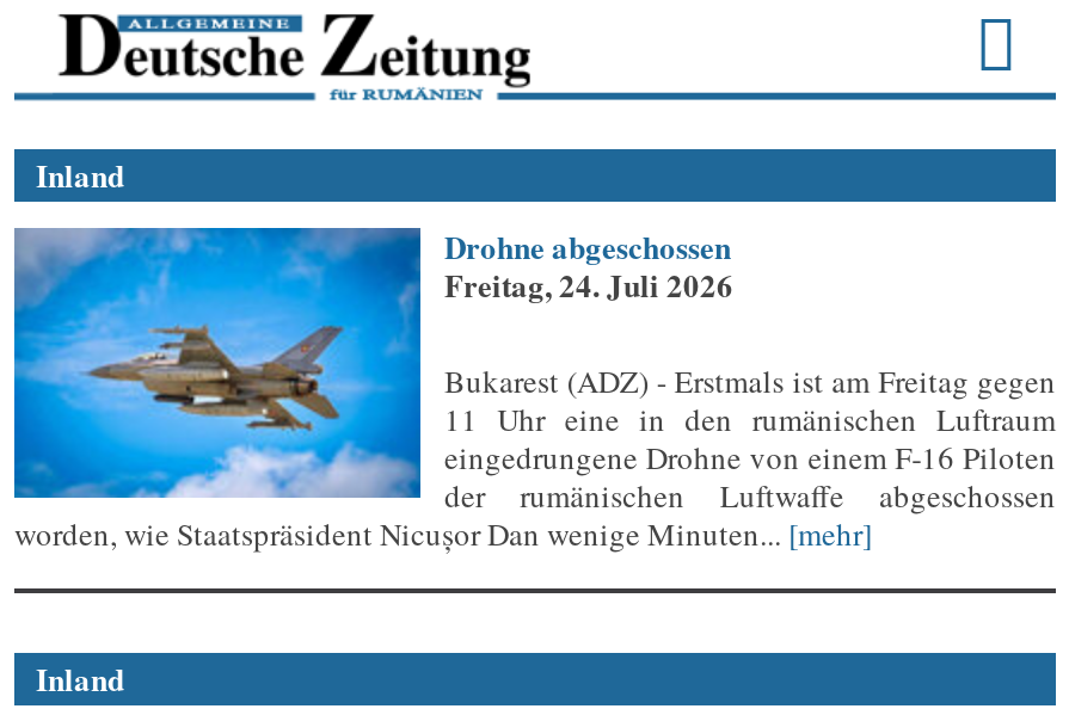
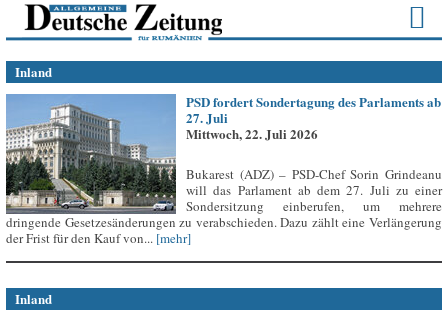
- [image]
- Bukarest (ADZ) - Erstmals ist am Freitag gegen
- 11 Uhr eine in den rumänischen Luftraum
- eingedrungene Drohne von einem F-16 Piloten
- der rumänischen Luftwaffe abgeschossen
- worden, wie Staatspräsident Nicușor Dan wenige Minuten... [mehr]
+ [image]
+ Bukarest (ADZ) – PSD-Chef Sorin Grindeanu
+ will das Parlament ab dem 27. Juli zu einer
+ Sondersitzung einberufen, um mehrere
+ dringende Gesetzesänderungen zu verabschieden. Dazu zählt eine Verlängerung
+ der Frist für den Kauf von... [mehr]

- Drohne abgeschossen
- Freitag, 24. Juli 2026
+ PSD fordert Sondertagung des Parlaments ab
+ 27. Juli
+ Mittwoch, 22. Juli 2026
